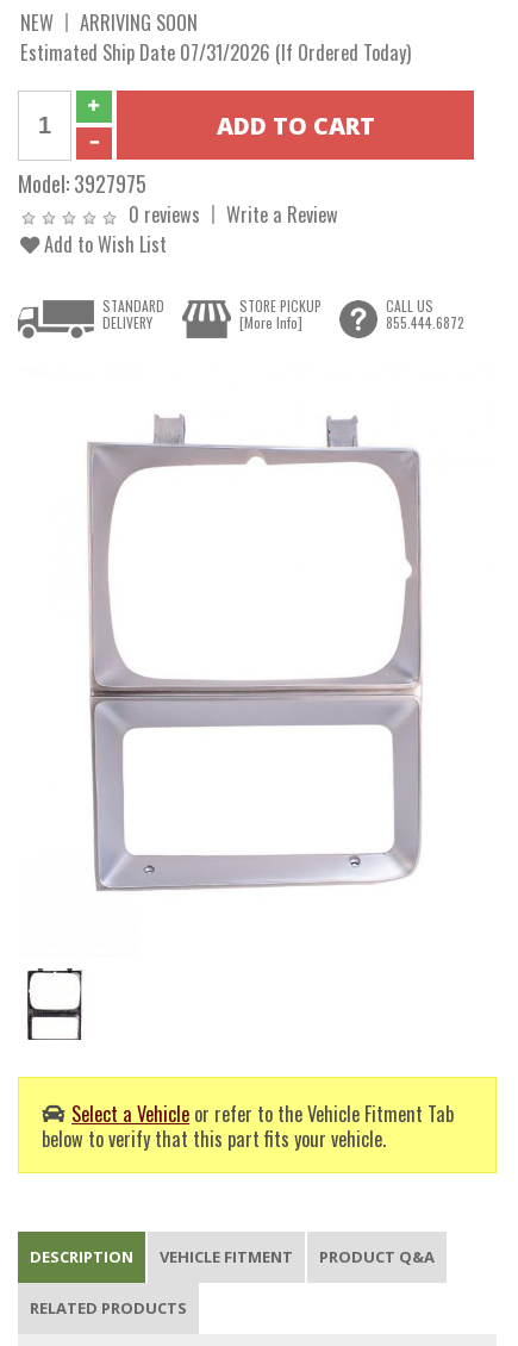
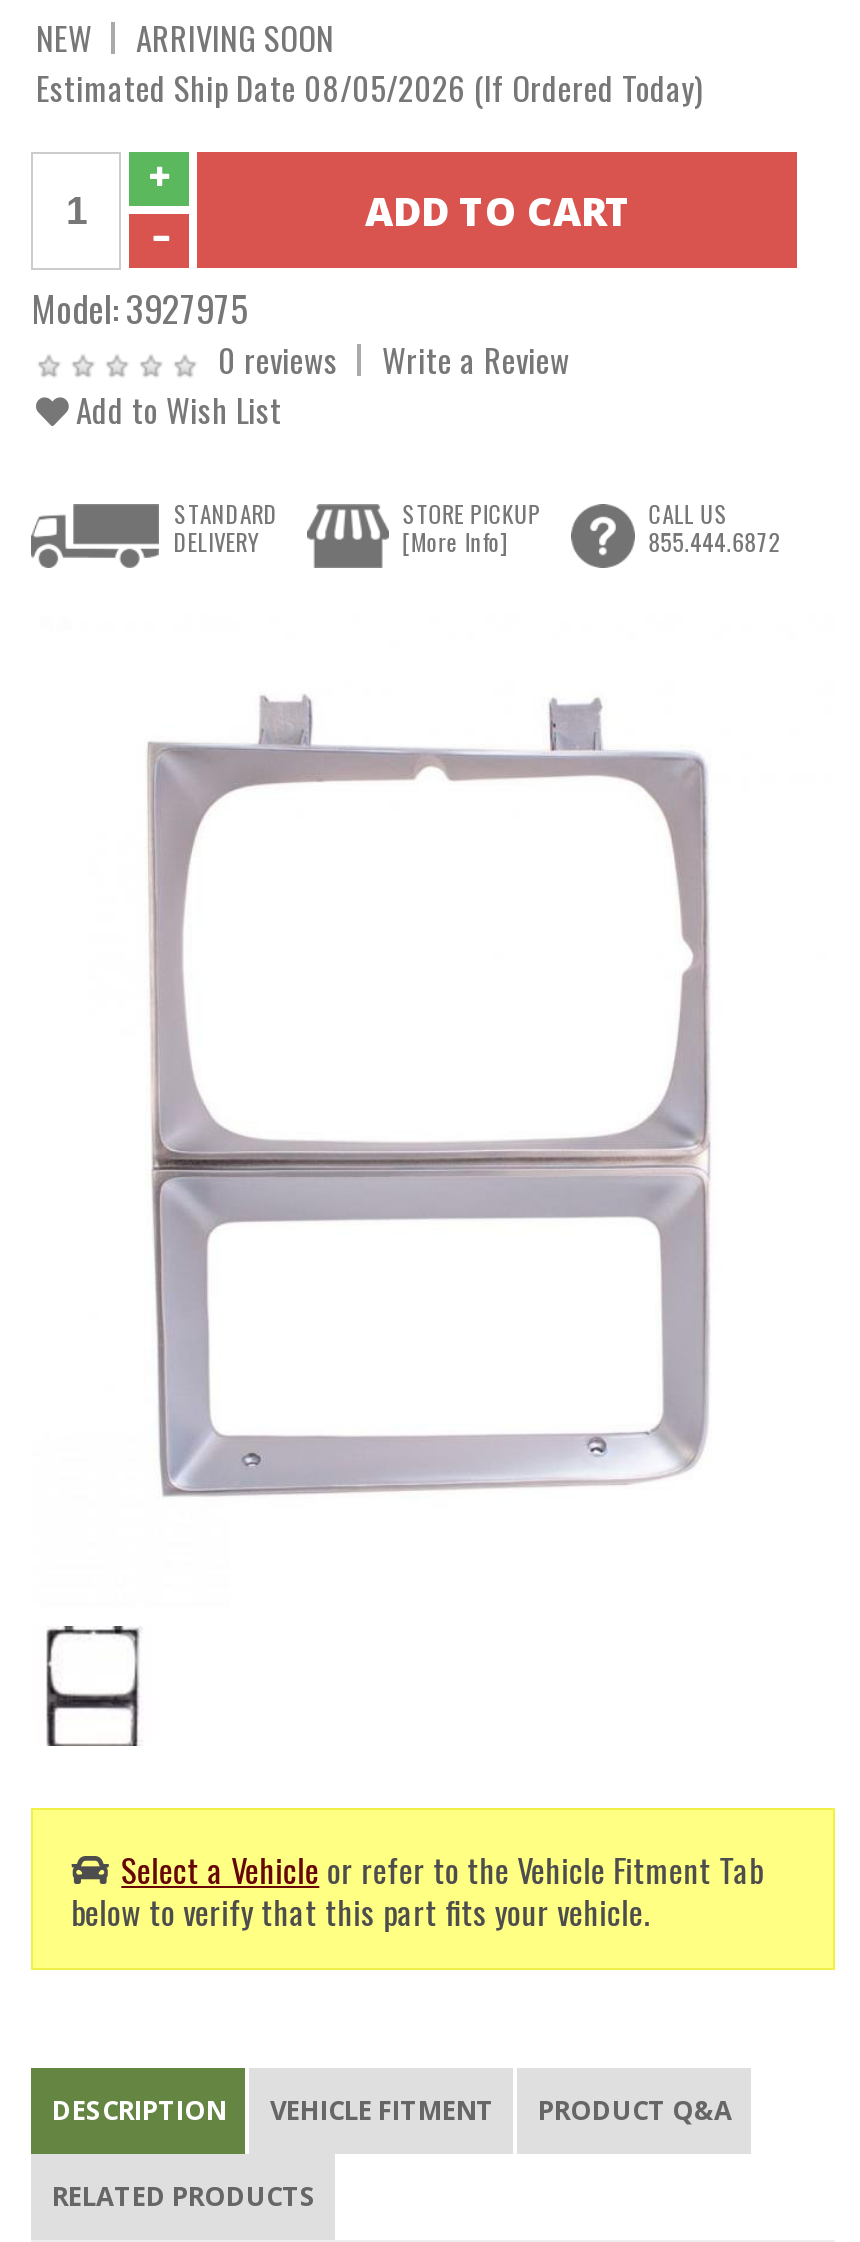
- Estimated Ship Date 07/31/2026 (If Ordered Today)
+ Estimated Ship Date 08/05/2026 (If Ordered Today)
